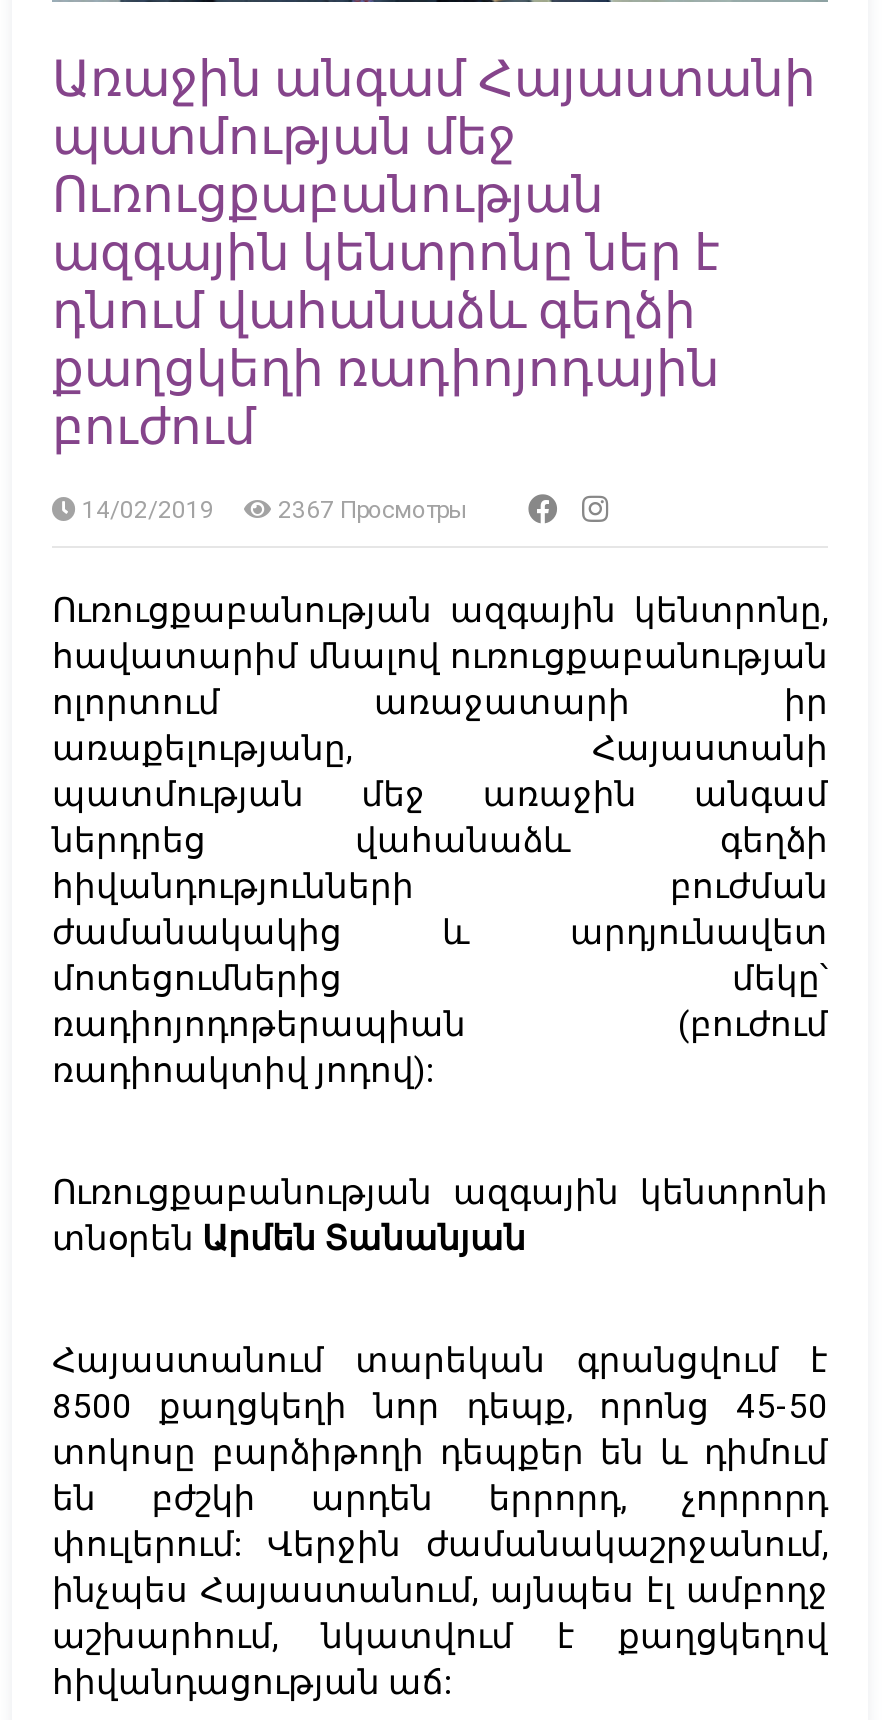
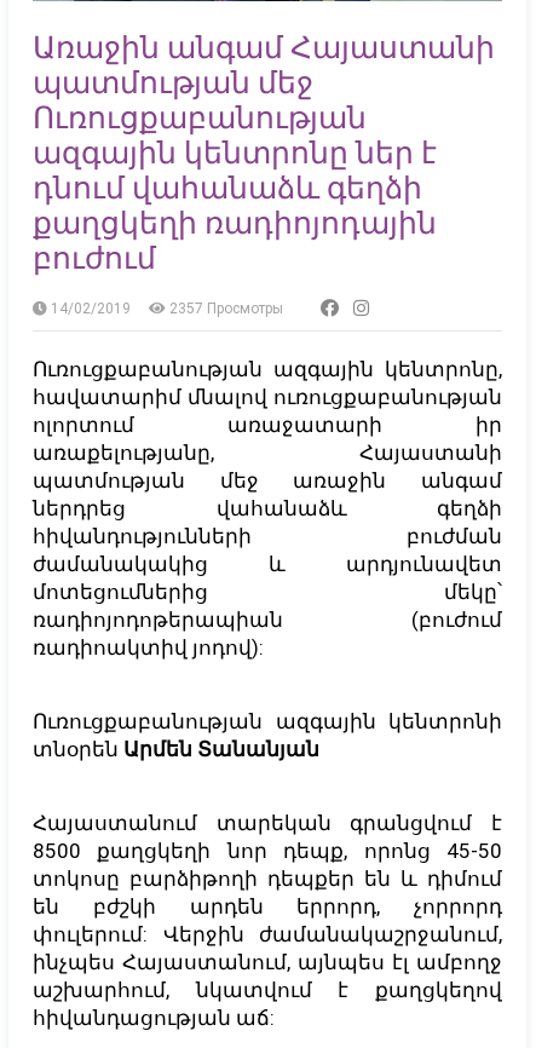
- 2367 Просмотры
+ 2357 Просмотры
